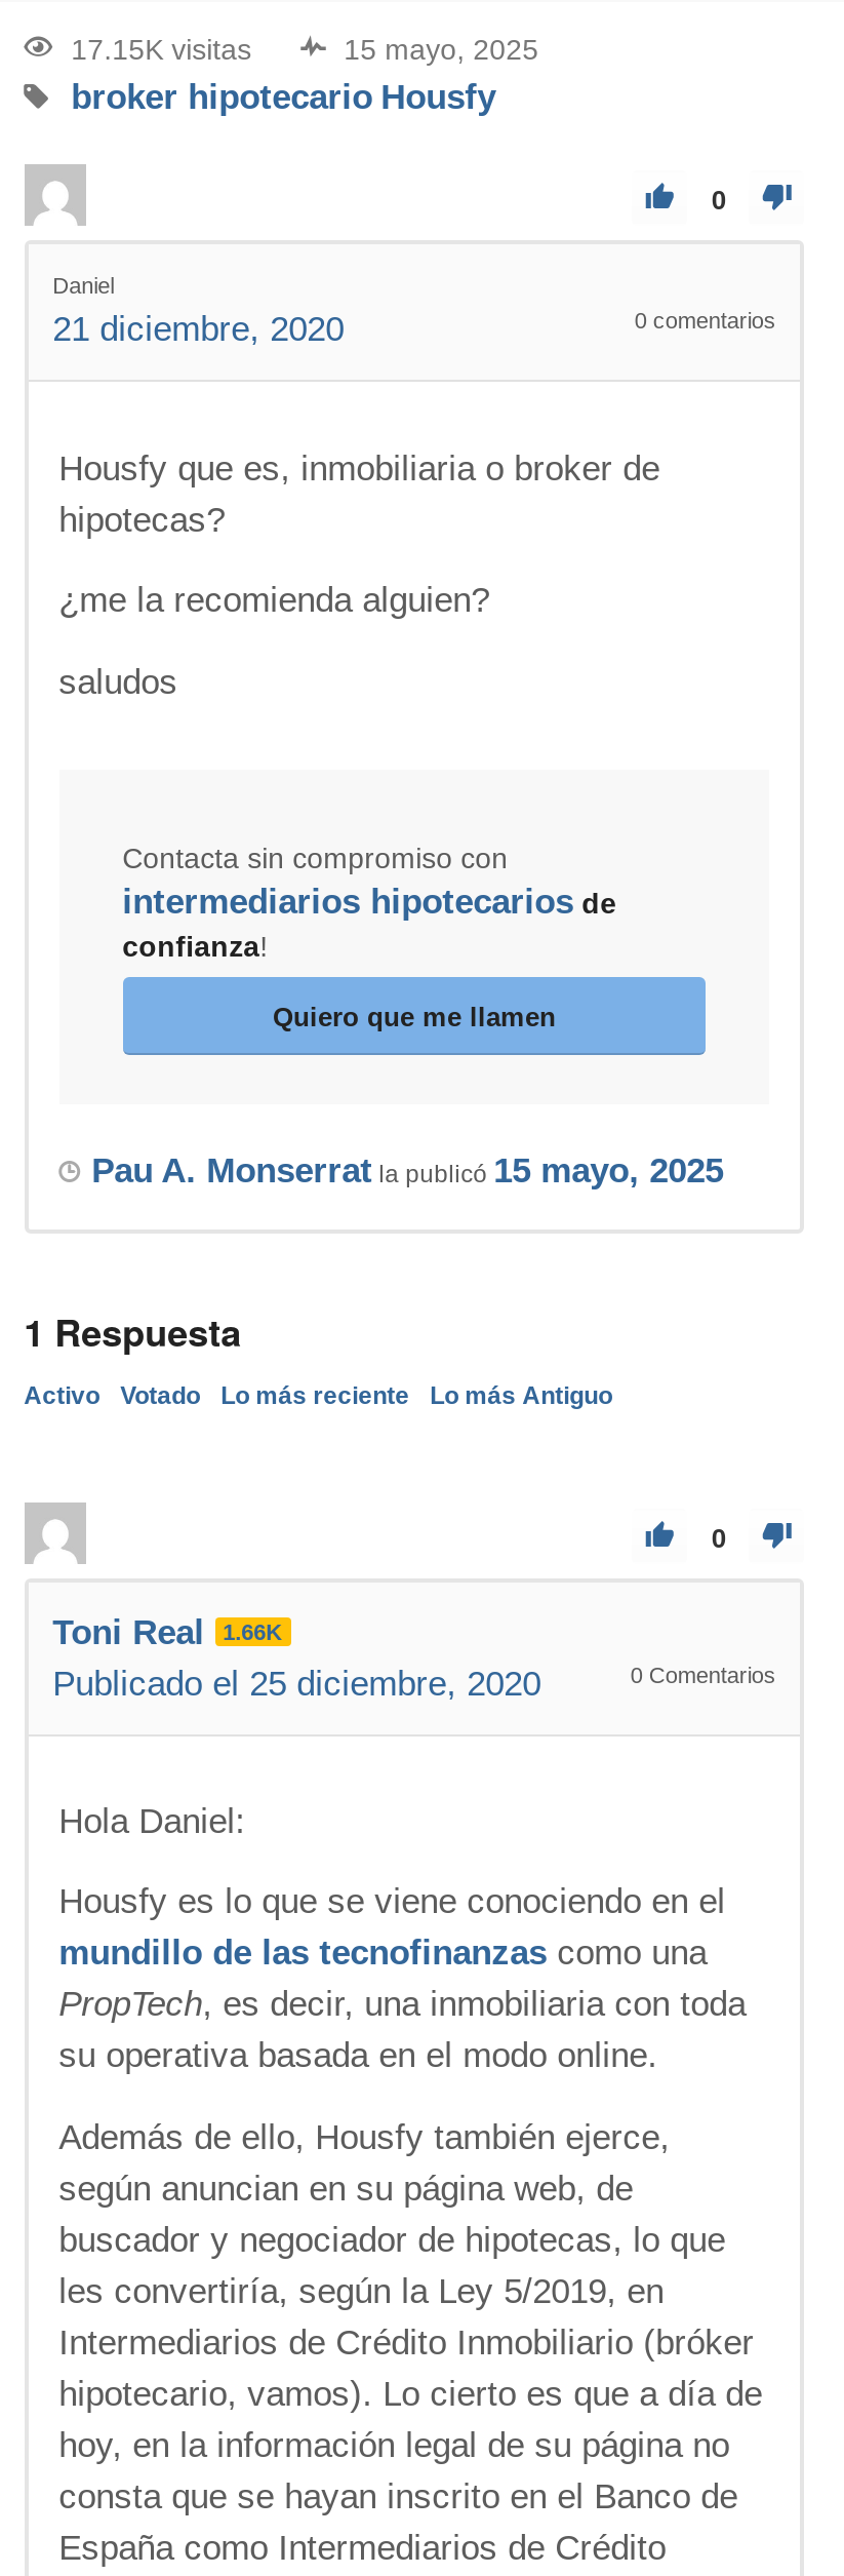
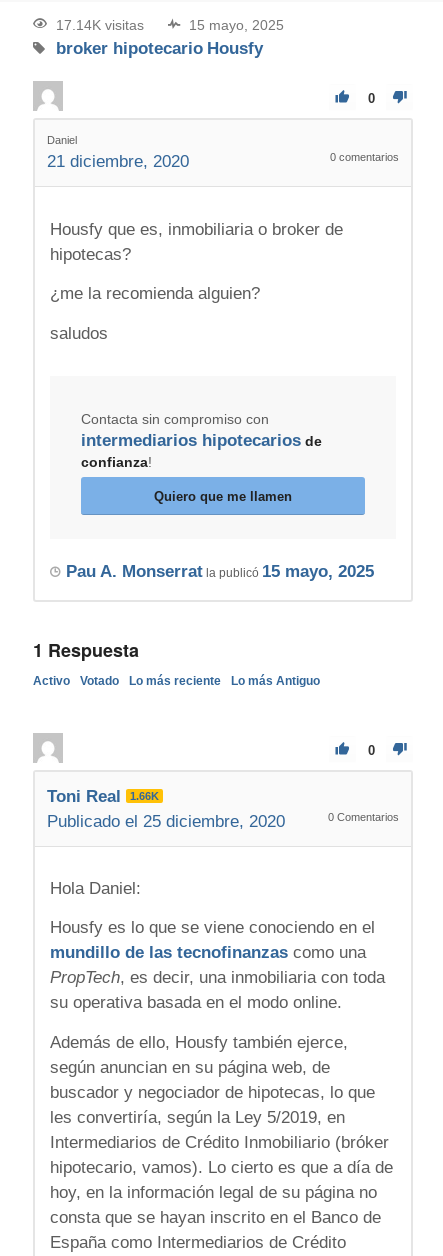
- 17.15K visitas
+ 17.14K visitas
